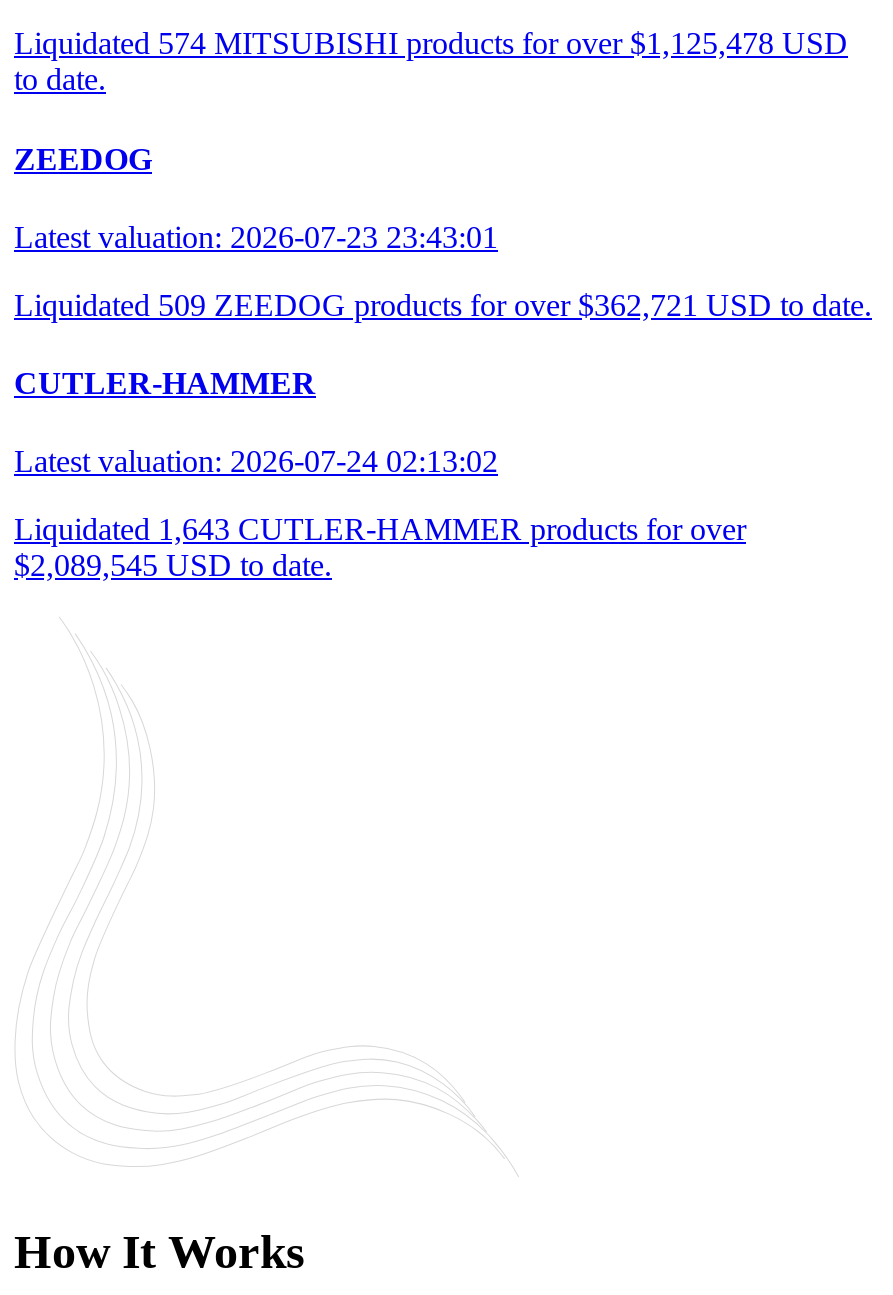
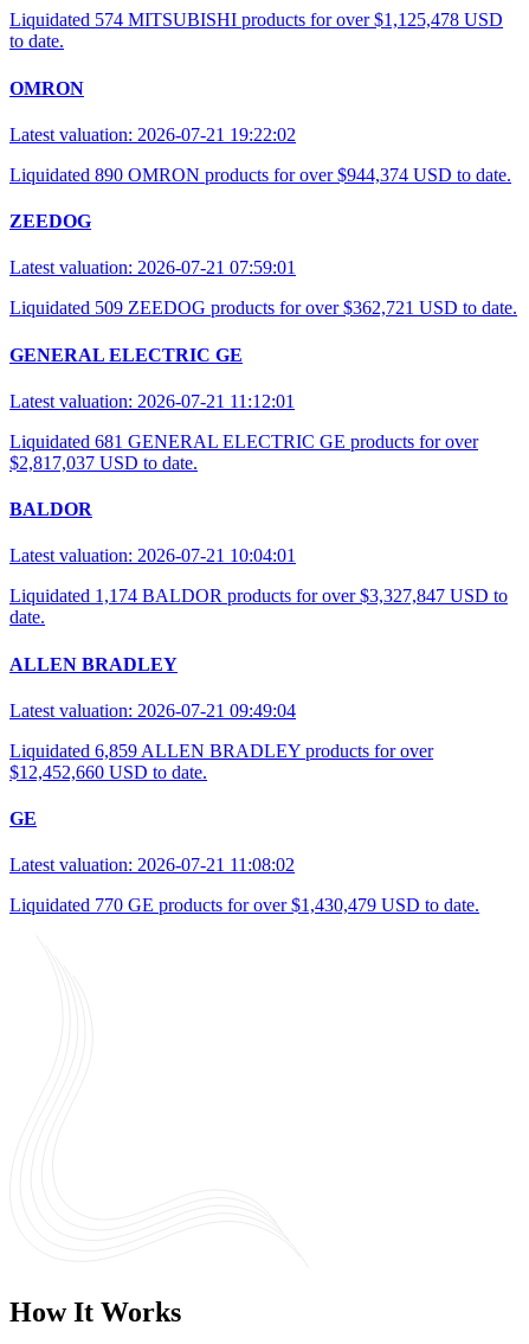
+ OMRON
+ Latest valuation: 2026-07-21 19:22:02
+ Liquidated 890 OMRON products for over $944,374 USD to date.

- Latest valuation: 2026-07-23 23:43:01
+ Latest valuation: 2026-07-21 07:59:01

- CUTLER-HAMMER
- Latest valuation: 2026-07-24 02:13:02
- Liquidated 1,643 CUTLER-HAMMER products for over
- $2,089,545 USD to date.
+ GENERAL ELECTRIC GE
+ Latest valuation: 2026-07-21 11:12:01
+ Liquidated 681 GENERAL ELECTRIC GE products for over
+ $2,817,037 USD to date.
+ BALDOR
+ Latest valuation: 2026-07-21 10:04:01
+ Liquidated 1,174 BALDOR products for over $3,327,847 USD to
+ date.
+ ALLEN BRADLEY
+ Latest valuation: 2026-07-21 09:49:04
+ Liquidated 6,859 ALLEN BRADLEY products for over
+ $12,452,660 USD to date.
+ GE
+ Latest valuation: 2026-07-21 11:08:02
+ Liquidated 770 GE products for over $1,430,479 USD to date.
